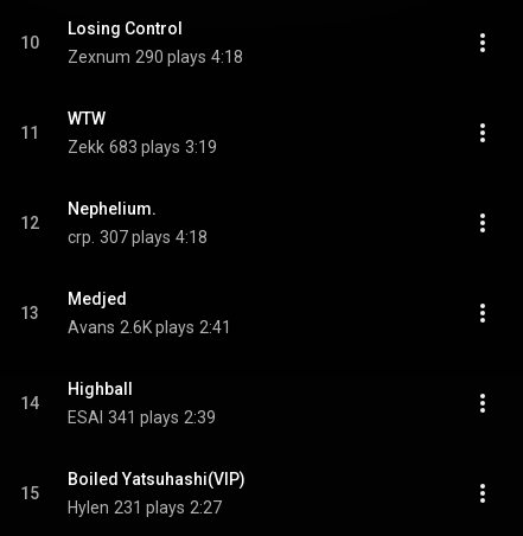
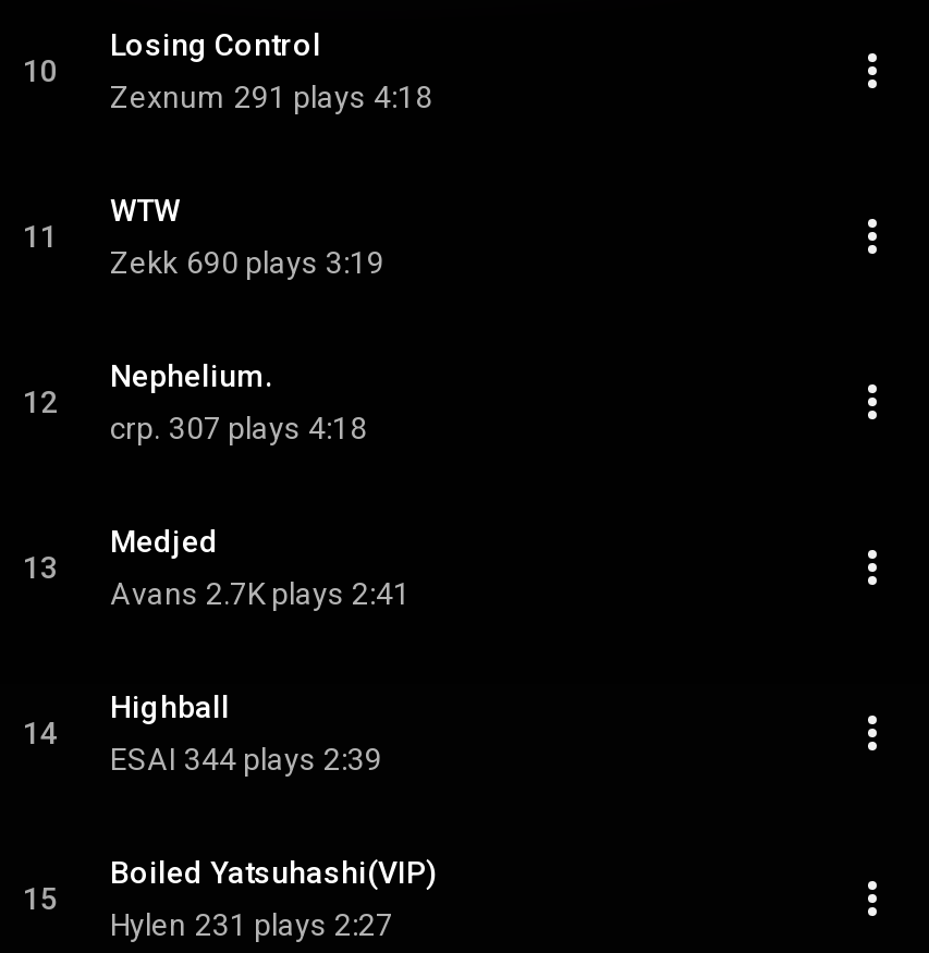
- Zexnum 290 plays 4:18
+ Zexnum 291 plays 4:18

- Zekk 683 plays 3:19
+ Zekk 690 plays 3:19

- Avans 2.6K plays 2:41
+ Avans 2.7K plays 2:41

- ESAI 341 plays 2:39
+ ESAI 344 plays 2:39
